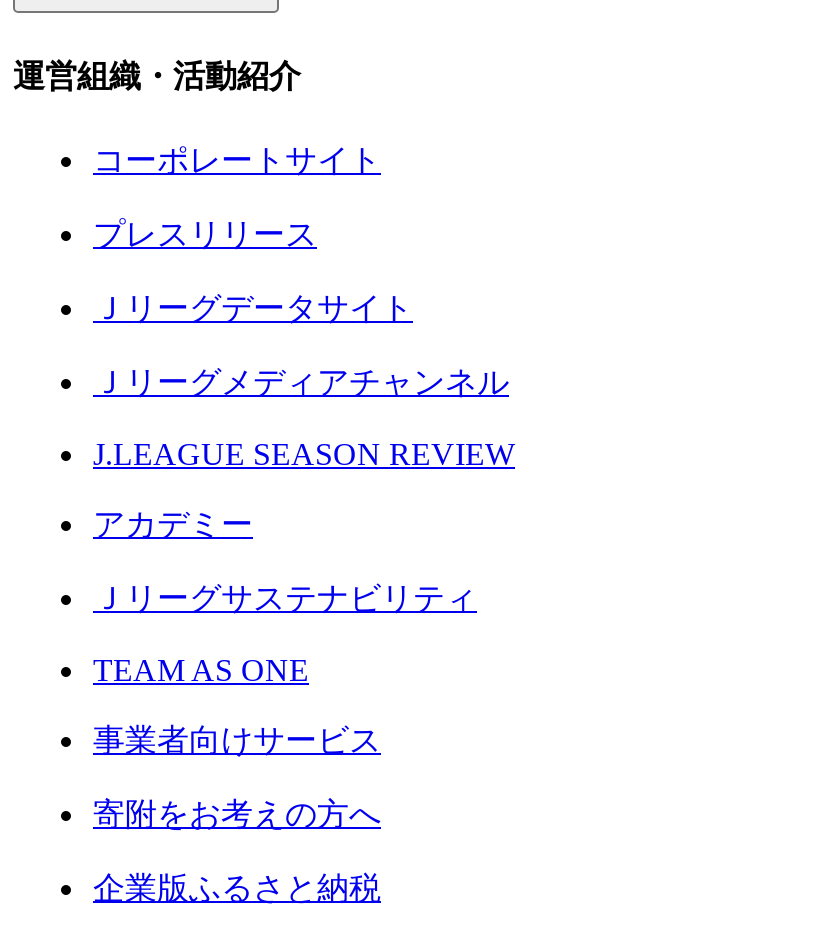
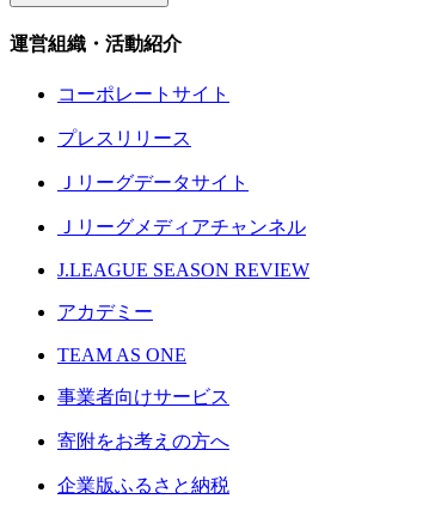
- Ｊリーグサステナビリティ
